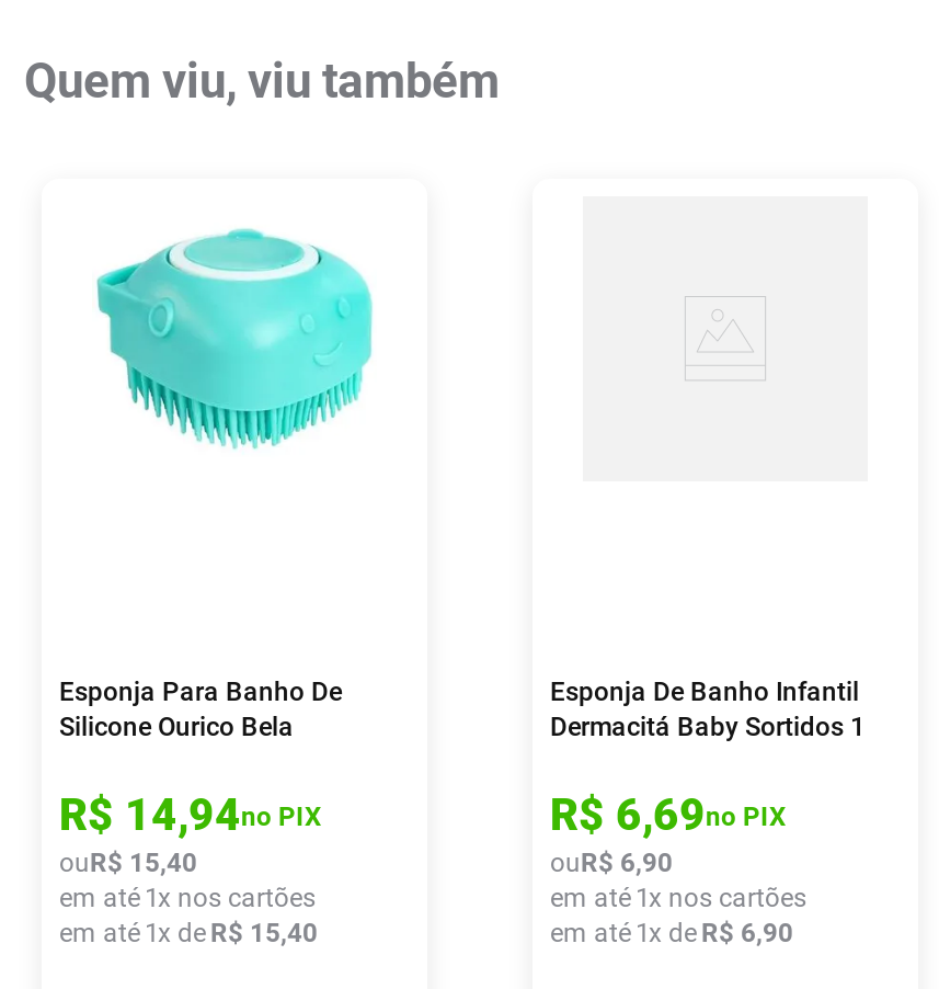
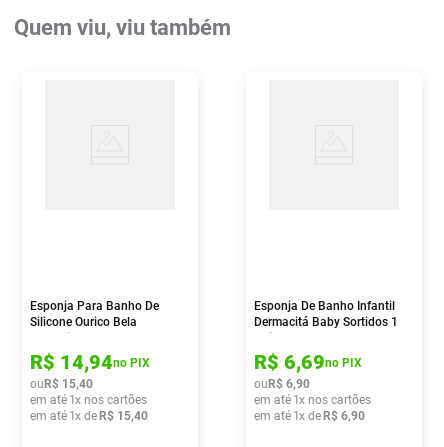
- [image]
